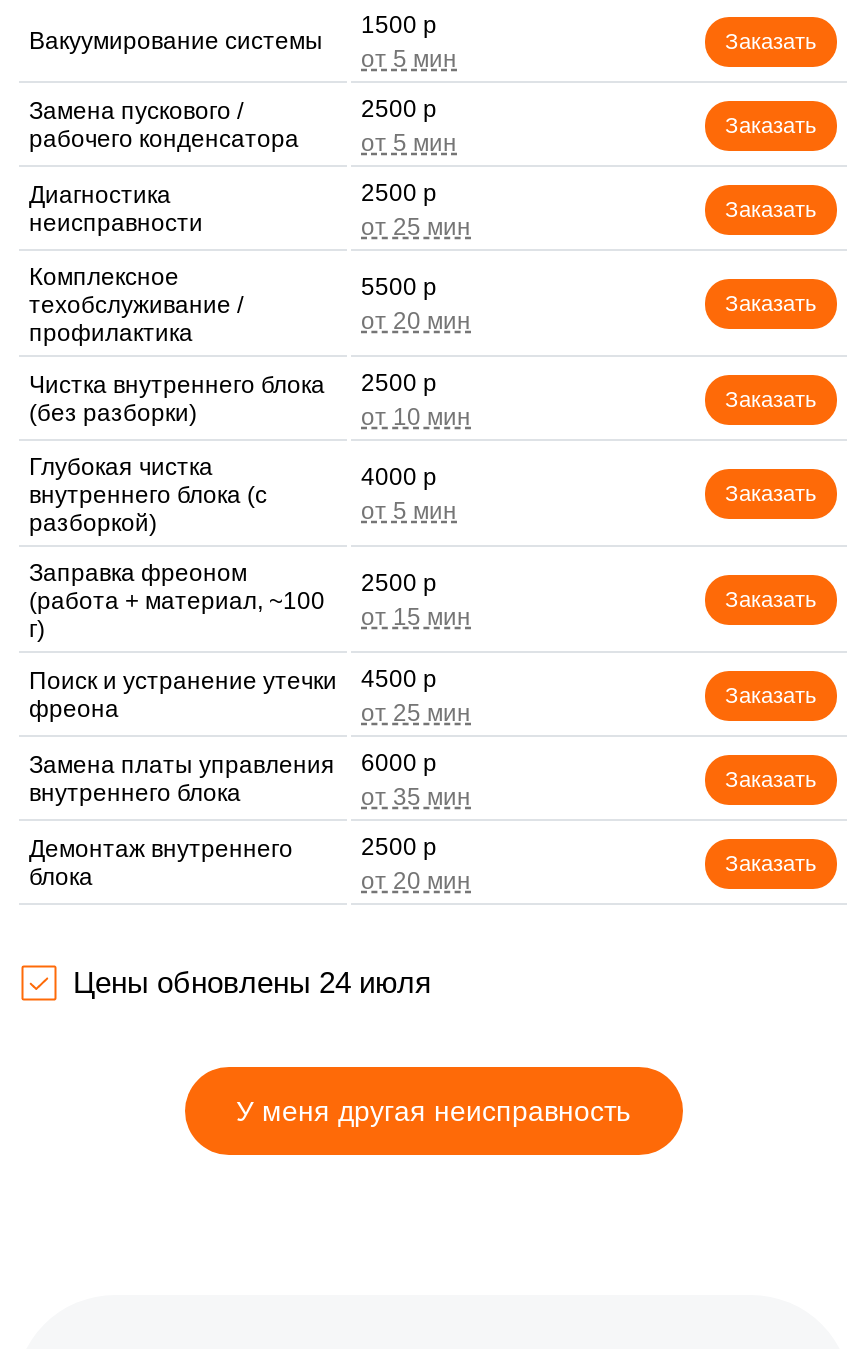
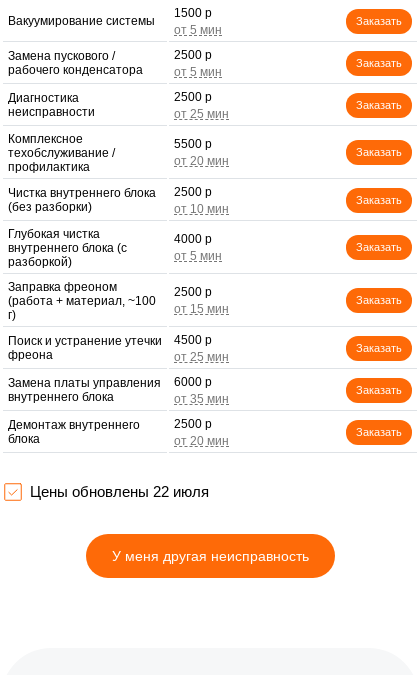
- Цены обновлены 24 июля
+ Цены обновлены 22 июля
